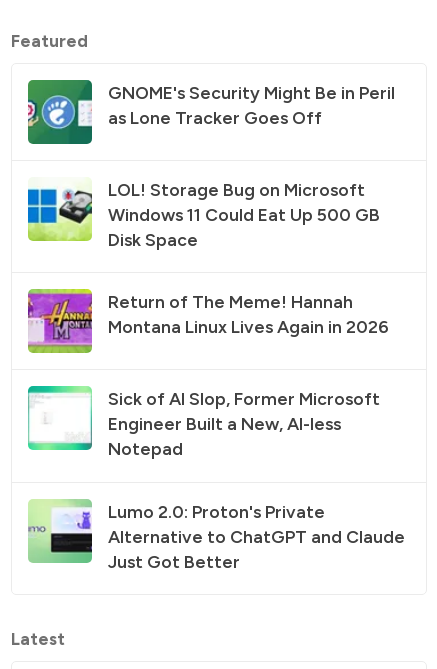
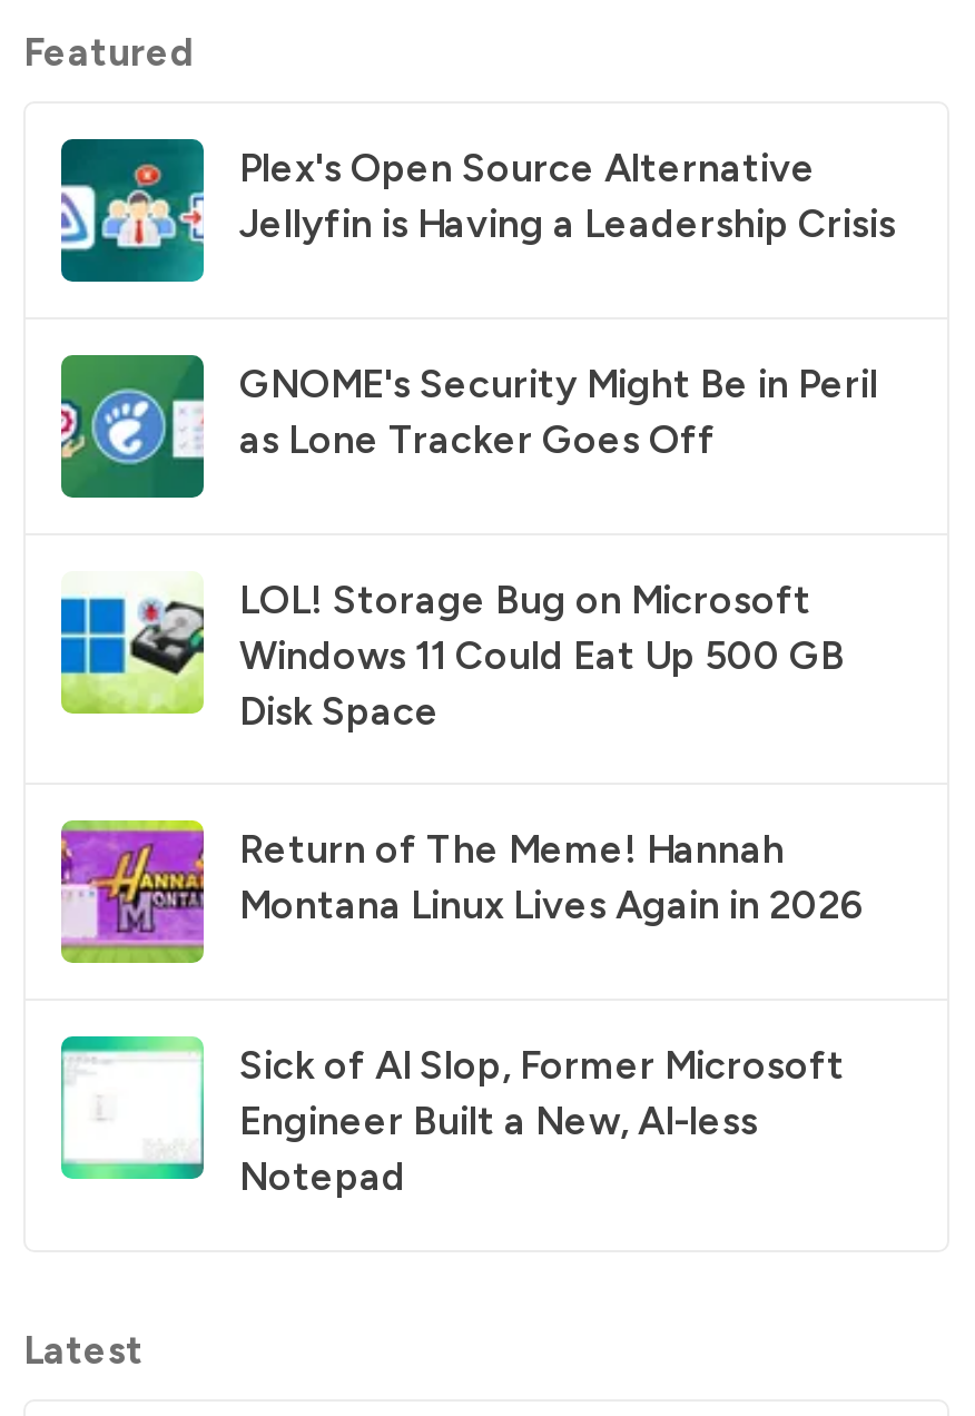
+ [image]
+ Plex's Open Source Alternative
+ Jellyfin is Having a Leadership Crisis

moved down: [image] | GNOME's Security Might Be in Peril | as Lone Tracker Goes Off | ... | Engineer Built a New, AI-less | Notepad

- [image]
- Lumo 2.0: Proton's Private
- Alternative to ChatGPT and Claude
- Just Got Better
